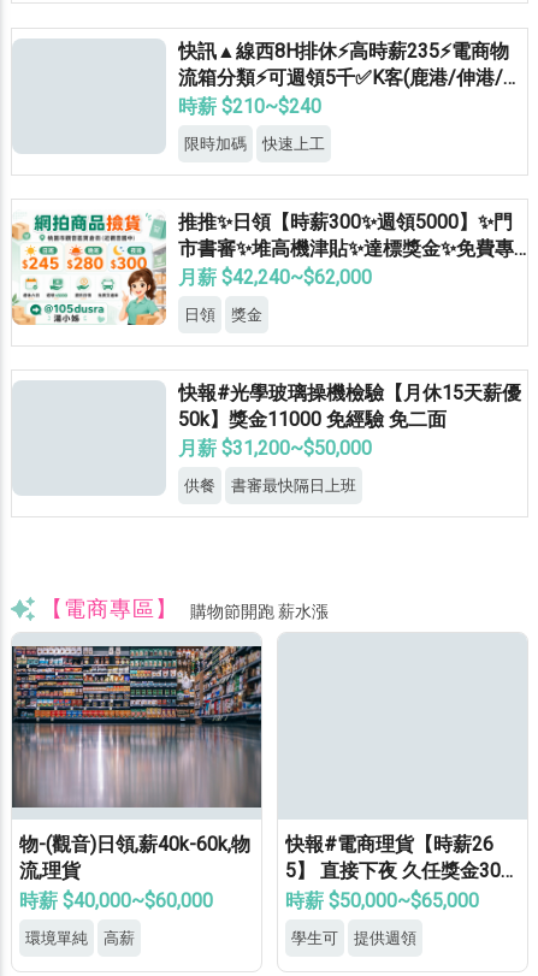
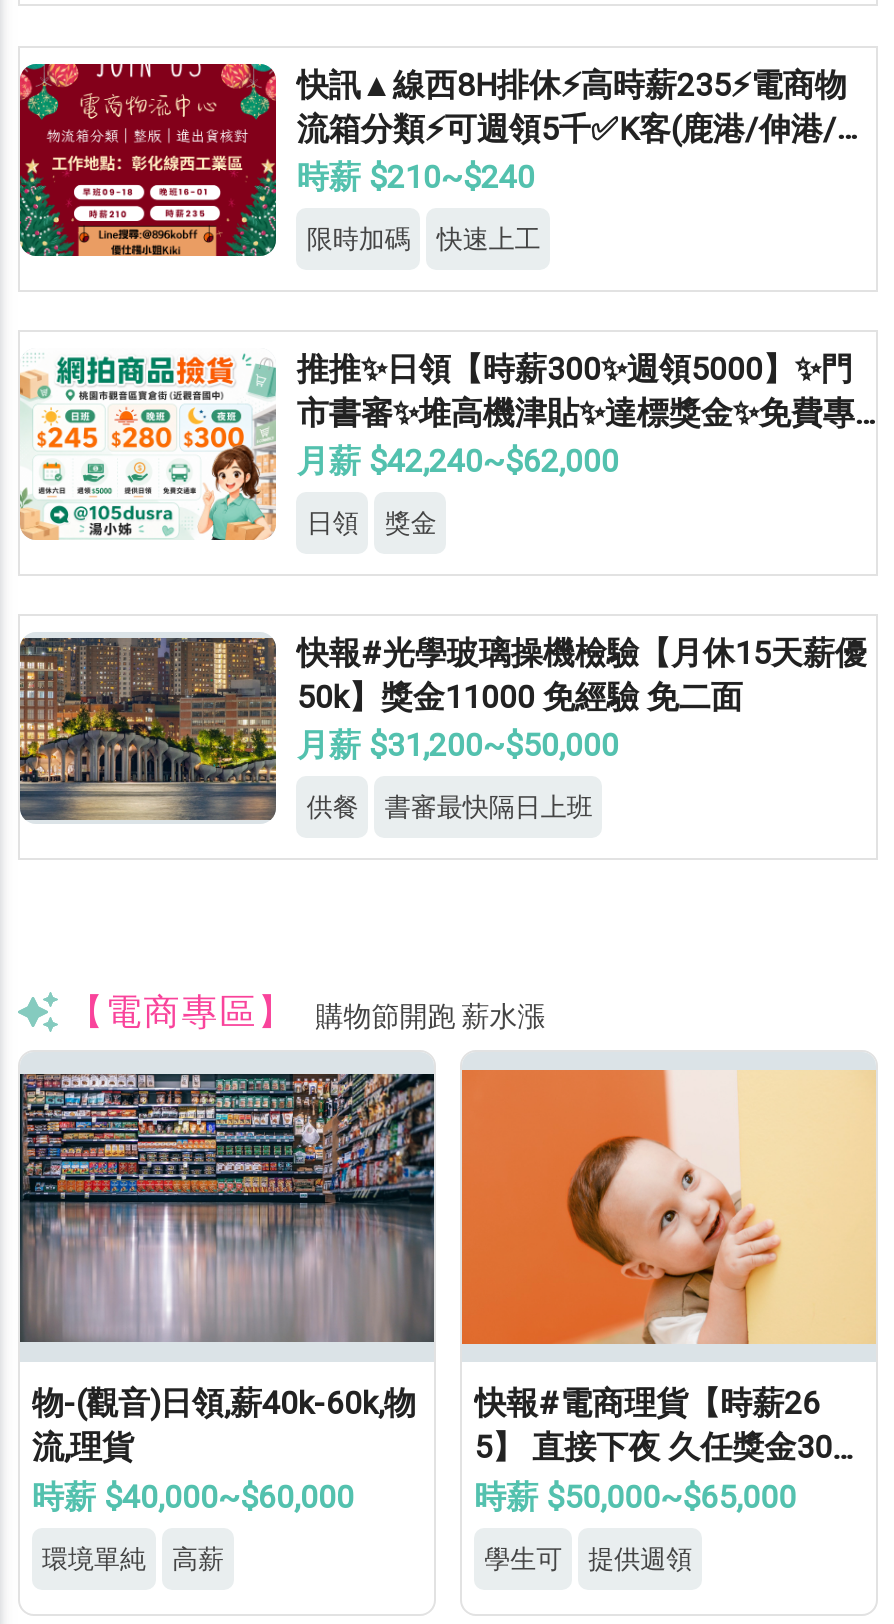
+ [image]

+ [image]

+ [image]
